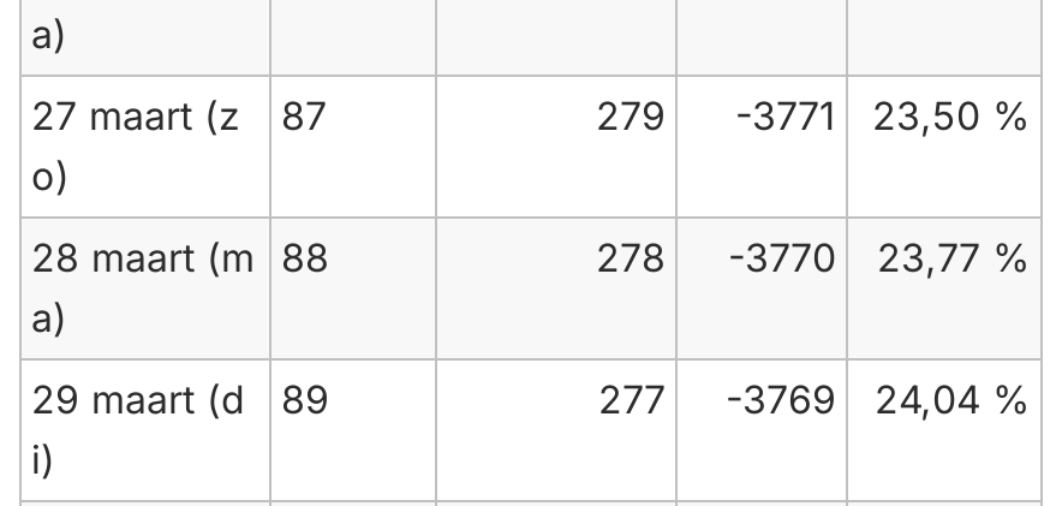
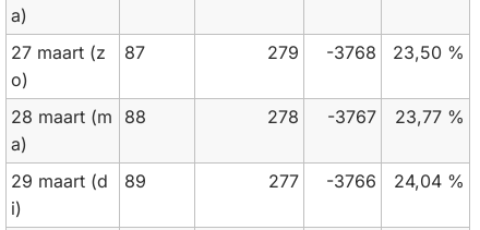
- 279 -3771 23,50 %
+ 279 -3768 23,50 %

- 278 -3770 23,77 %
+ 278 -3767 23,77 %

- 277 -3769 24,04 %
+ 277 -3766 24,04 %
